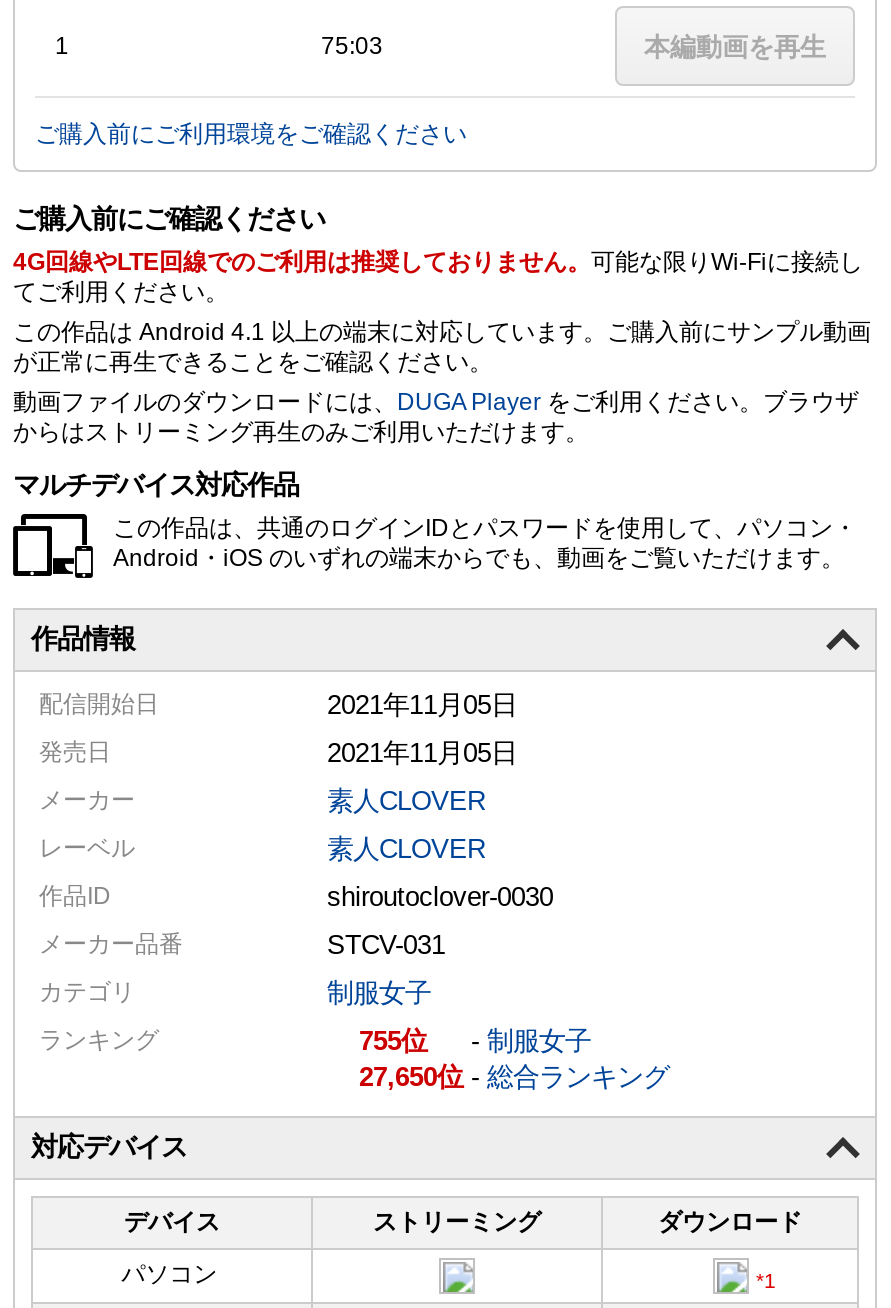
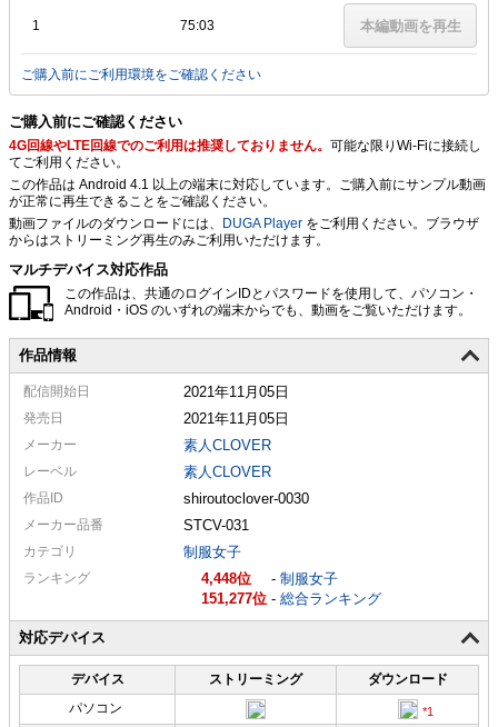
- 755
+ 4,448

- 27,650 -総合ランキング
+ 151,277 -総合ランキング
